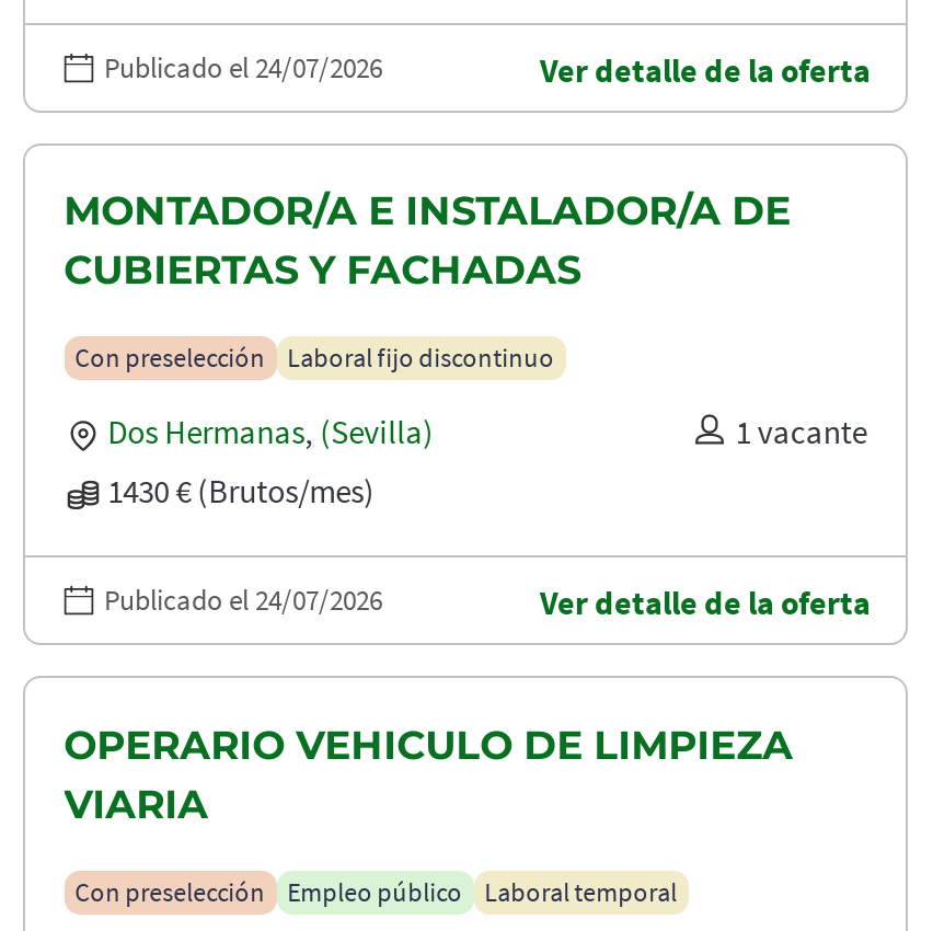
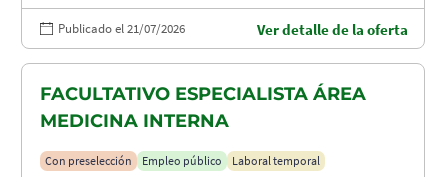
- Publicado el 24/07/2026
+ Publicado el 21/07/2026

- MONTADOR/A E INSTALADOR/A DE
- CUBIERTAS Y FACHADAS
- Con preselección
- Laboral fijo discontinuo
- Dos Hermanas, (Sevilla)
- 1 vacante
- 1430 € (Brutos/mes)
- Publicado el 24/07/2026
- Ver detalle de la oferta
- OPERARIO VEHICULO DE LIMPIEZA
- VIARIA
+ FACULTATIVO ESPECIALISTA ÁREA
+ MEDICINA INTERNA
